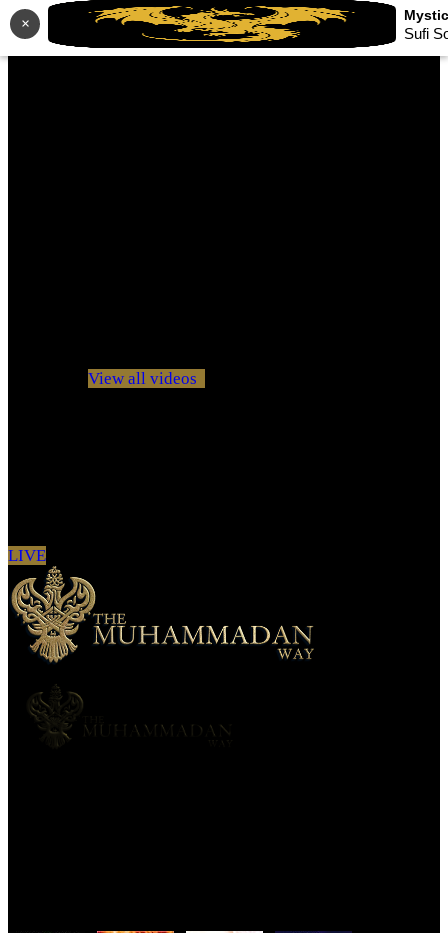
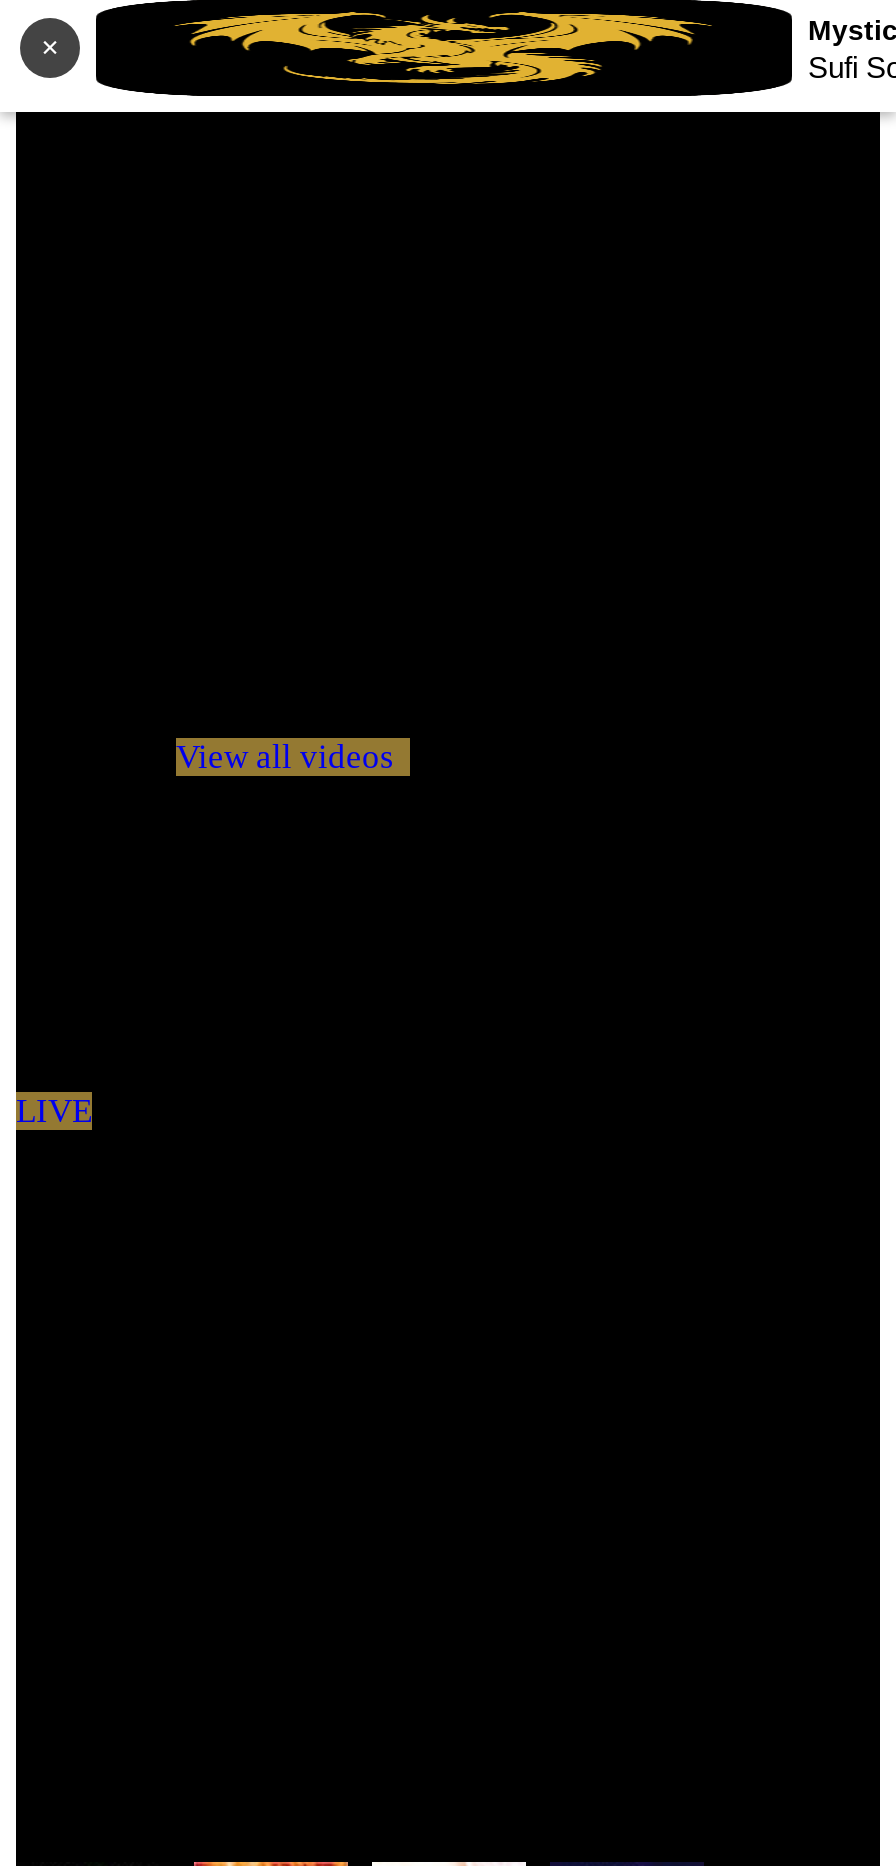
- [image]
